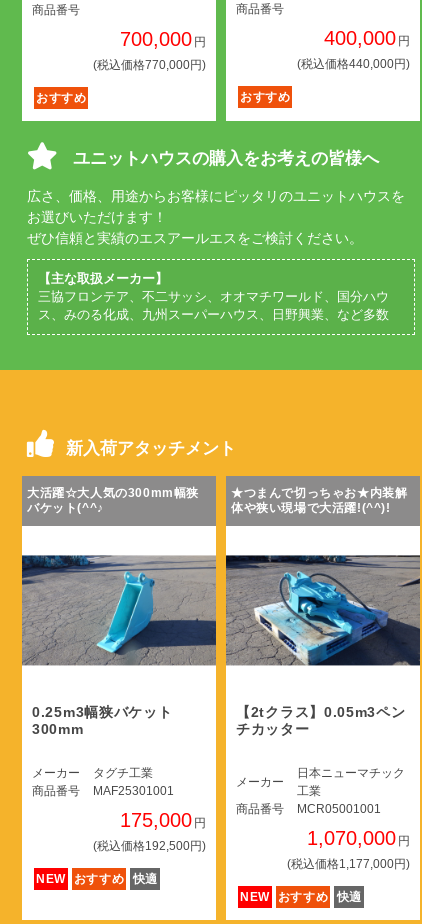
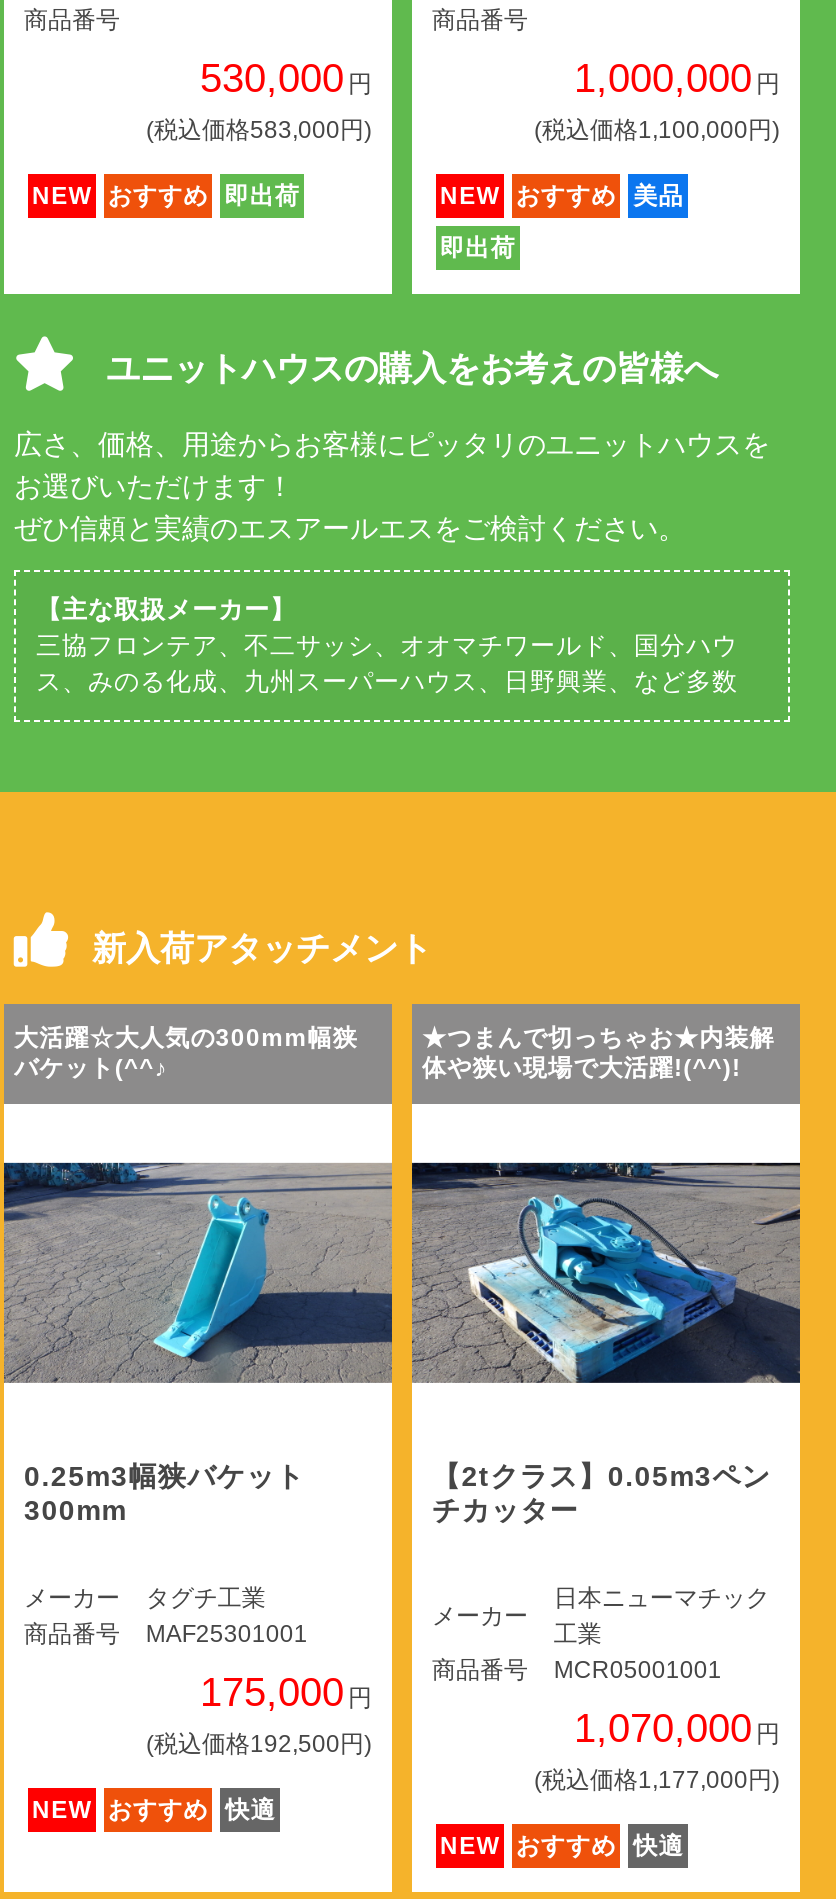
- 700,000 円
- (税込価格770,000円)
+ 530,000 円
+ (税込価格583,000円)

- 400,000 円
- (税込価格440,000円)
- おすすめ
+ 1,000,000 円
+ (税込価格1,100,000円)
+ NEW おすすめ 美品
+ 即出荷

- おすすめ
+ NEW おすすめ 即出荷
